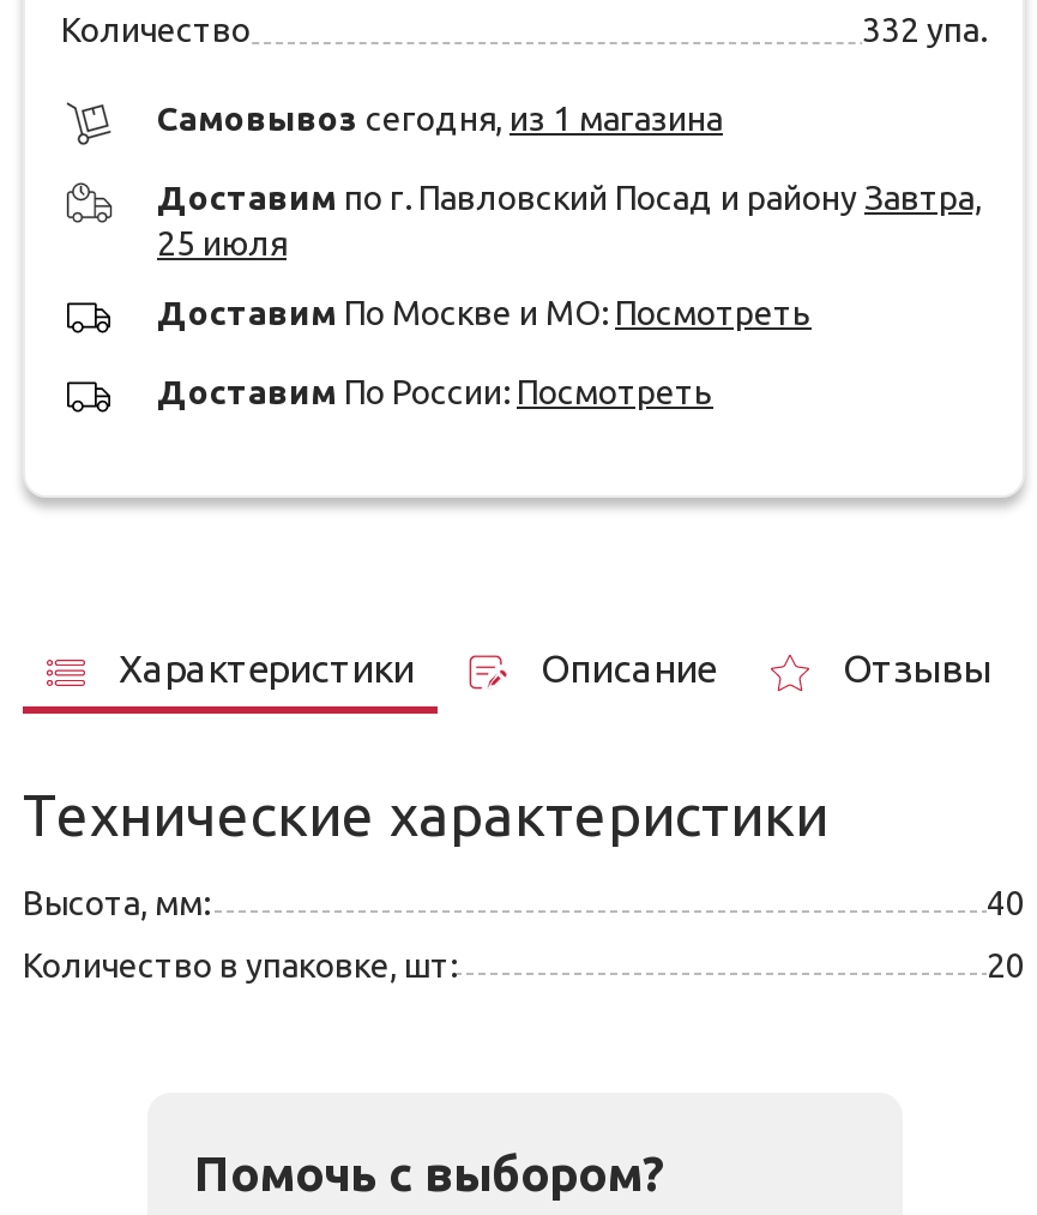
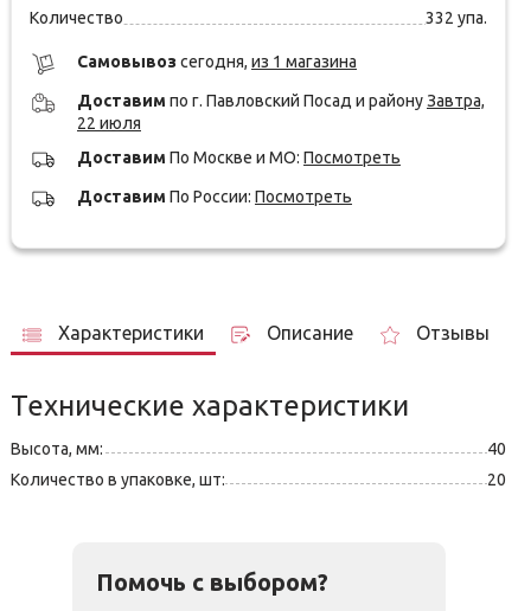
- 25 июля
+ 22 июля
